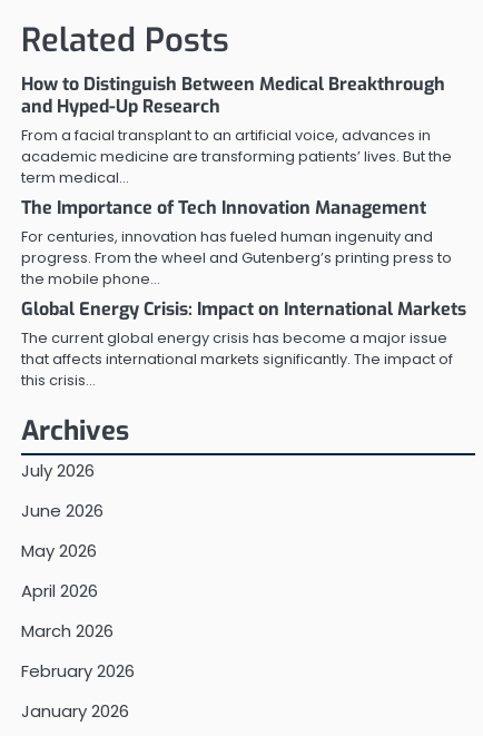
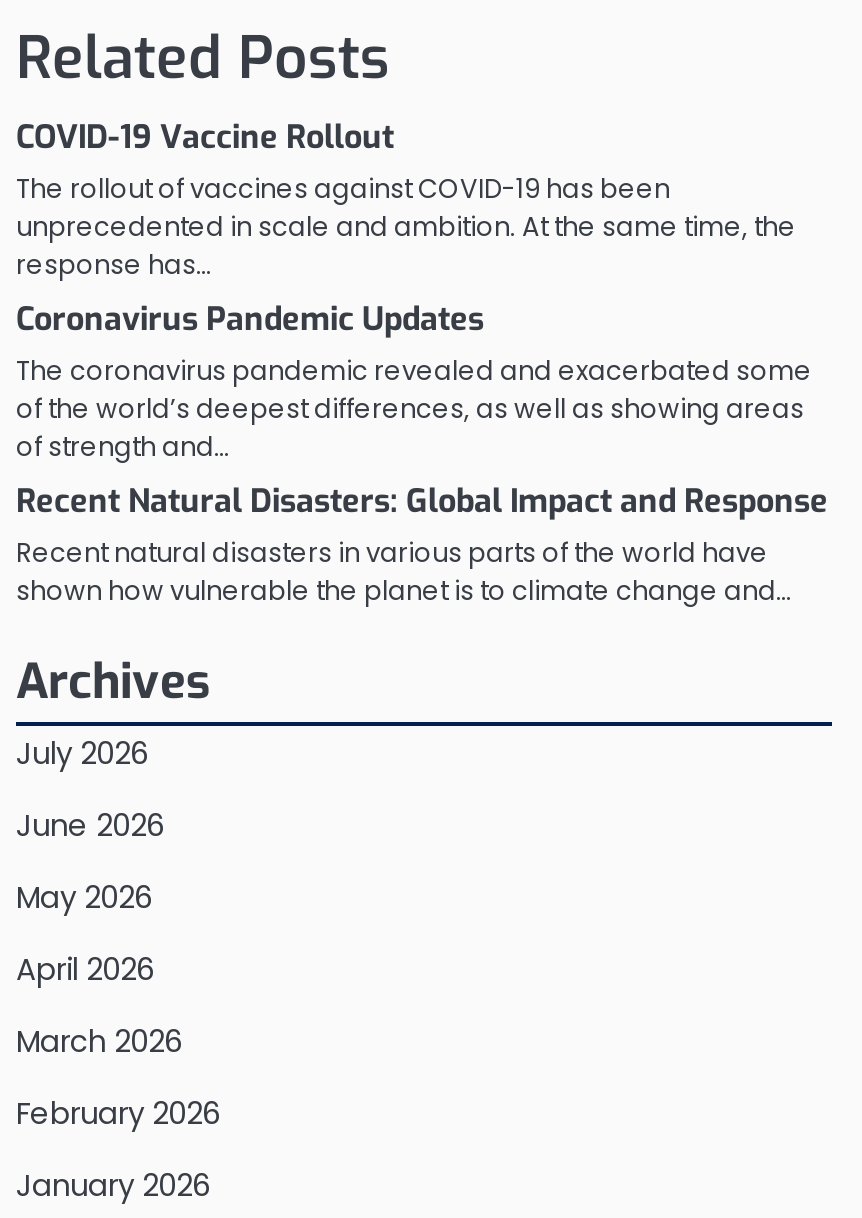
- How to Distinguish Between Medical Breakthrough
- and Hyped-Up Research
- From a facial transplant to an artificial voice, advances in
- academic medicine are transforming patients’ lives. But the
- term medical…
- The Importance of Tech Innovation Management
- For centuries, innovation has fueled human ingenuity and
- progress. From the wheel and Gutenberg’s printing press to
- the mobile phone…
- Global Energy Crisis: Impact on International Markets
- The current global energy crisis has become a major issue
- that affects international markets significantly. The impact of
- this crisis…
+ COVID-19 Vaccine Rollout
+ The rollout of vaccines against COVID-19 has been
+ unprecedented in scale and ambition. At the same time, the
+ response has…
+ Coronavirus Pandemic Updates
+ The coronavirus pandemic revealed and exacerbated some
+ of the world’s deepest differences, as well as showing areas
+ of strength and…
+ Recent Natural Disasters: Global Impact and Response
+ Recent natural disasters in various parts of the world have
+ shown how vulnerable the planet is to climate change and…
